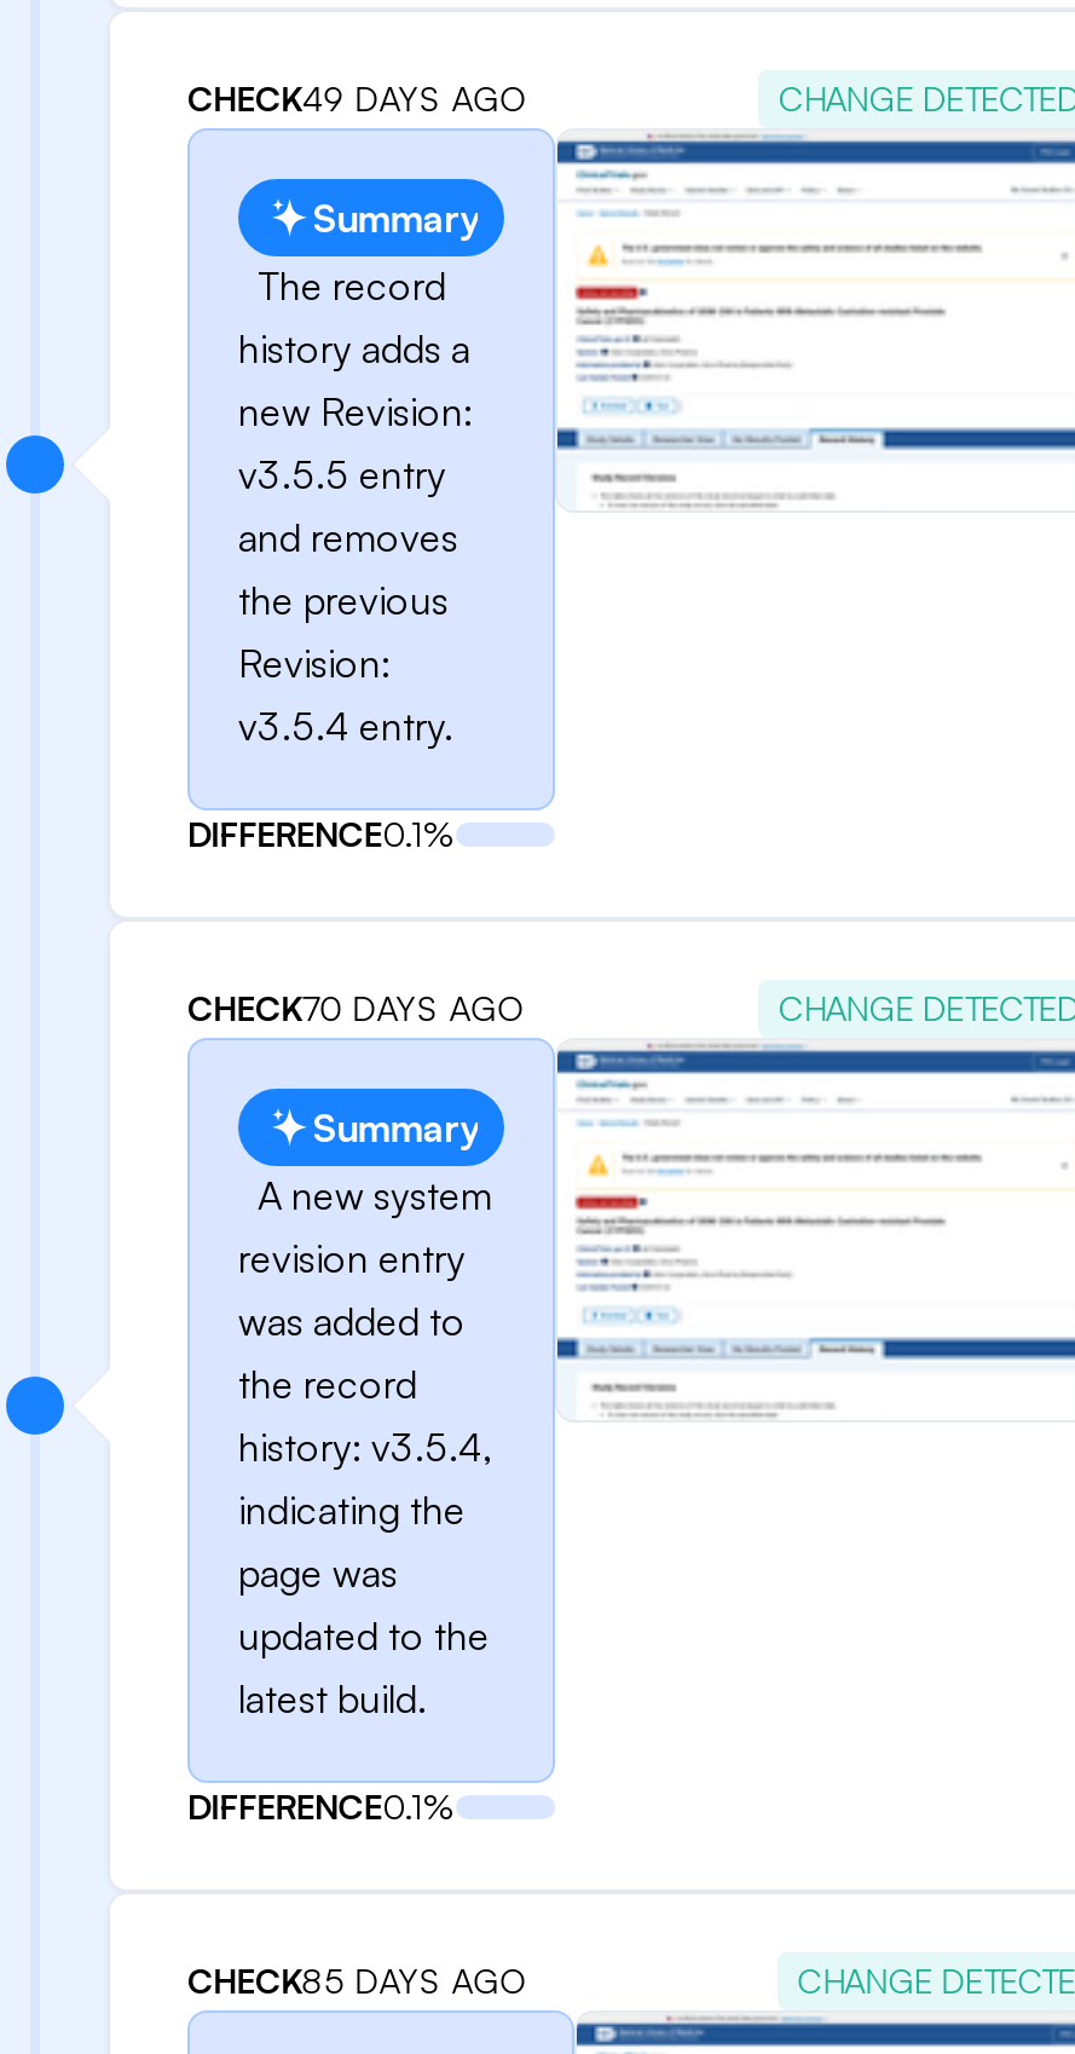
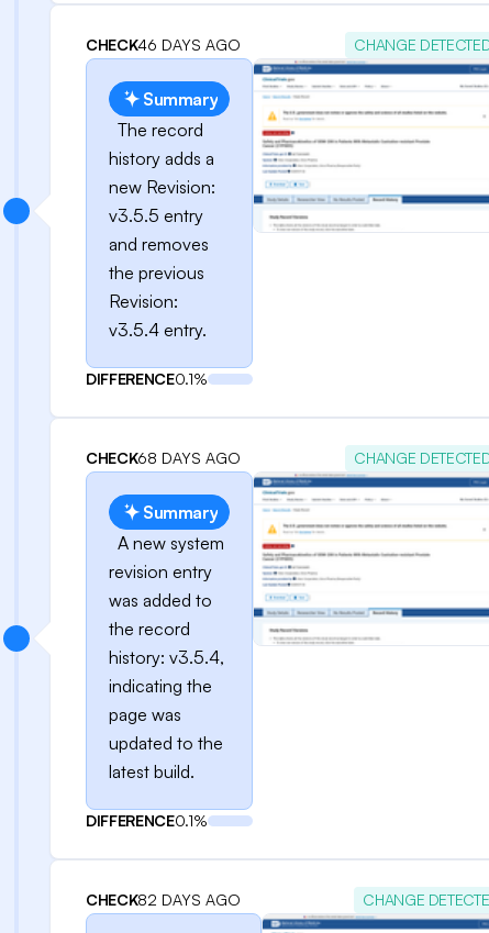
- CHECK49 DAYS AGO
+ CHECK46 DAYS AGO

- CHECK70 DAYS AGO
+ CHECK68 DAYS AGO

- CHECK85 DAYS AGO
+ CHECK82 DAYS AGO
